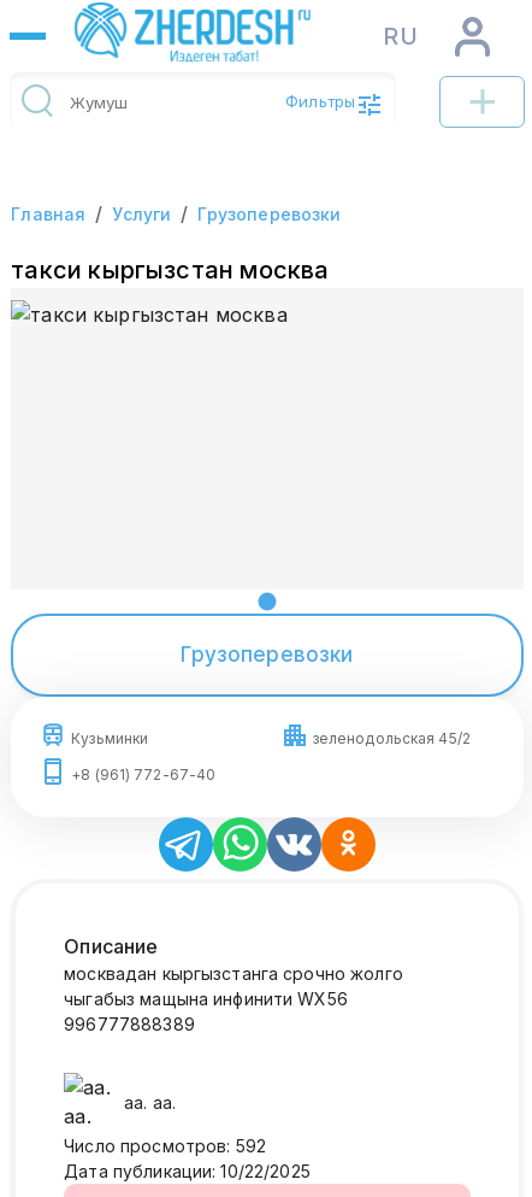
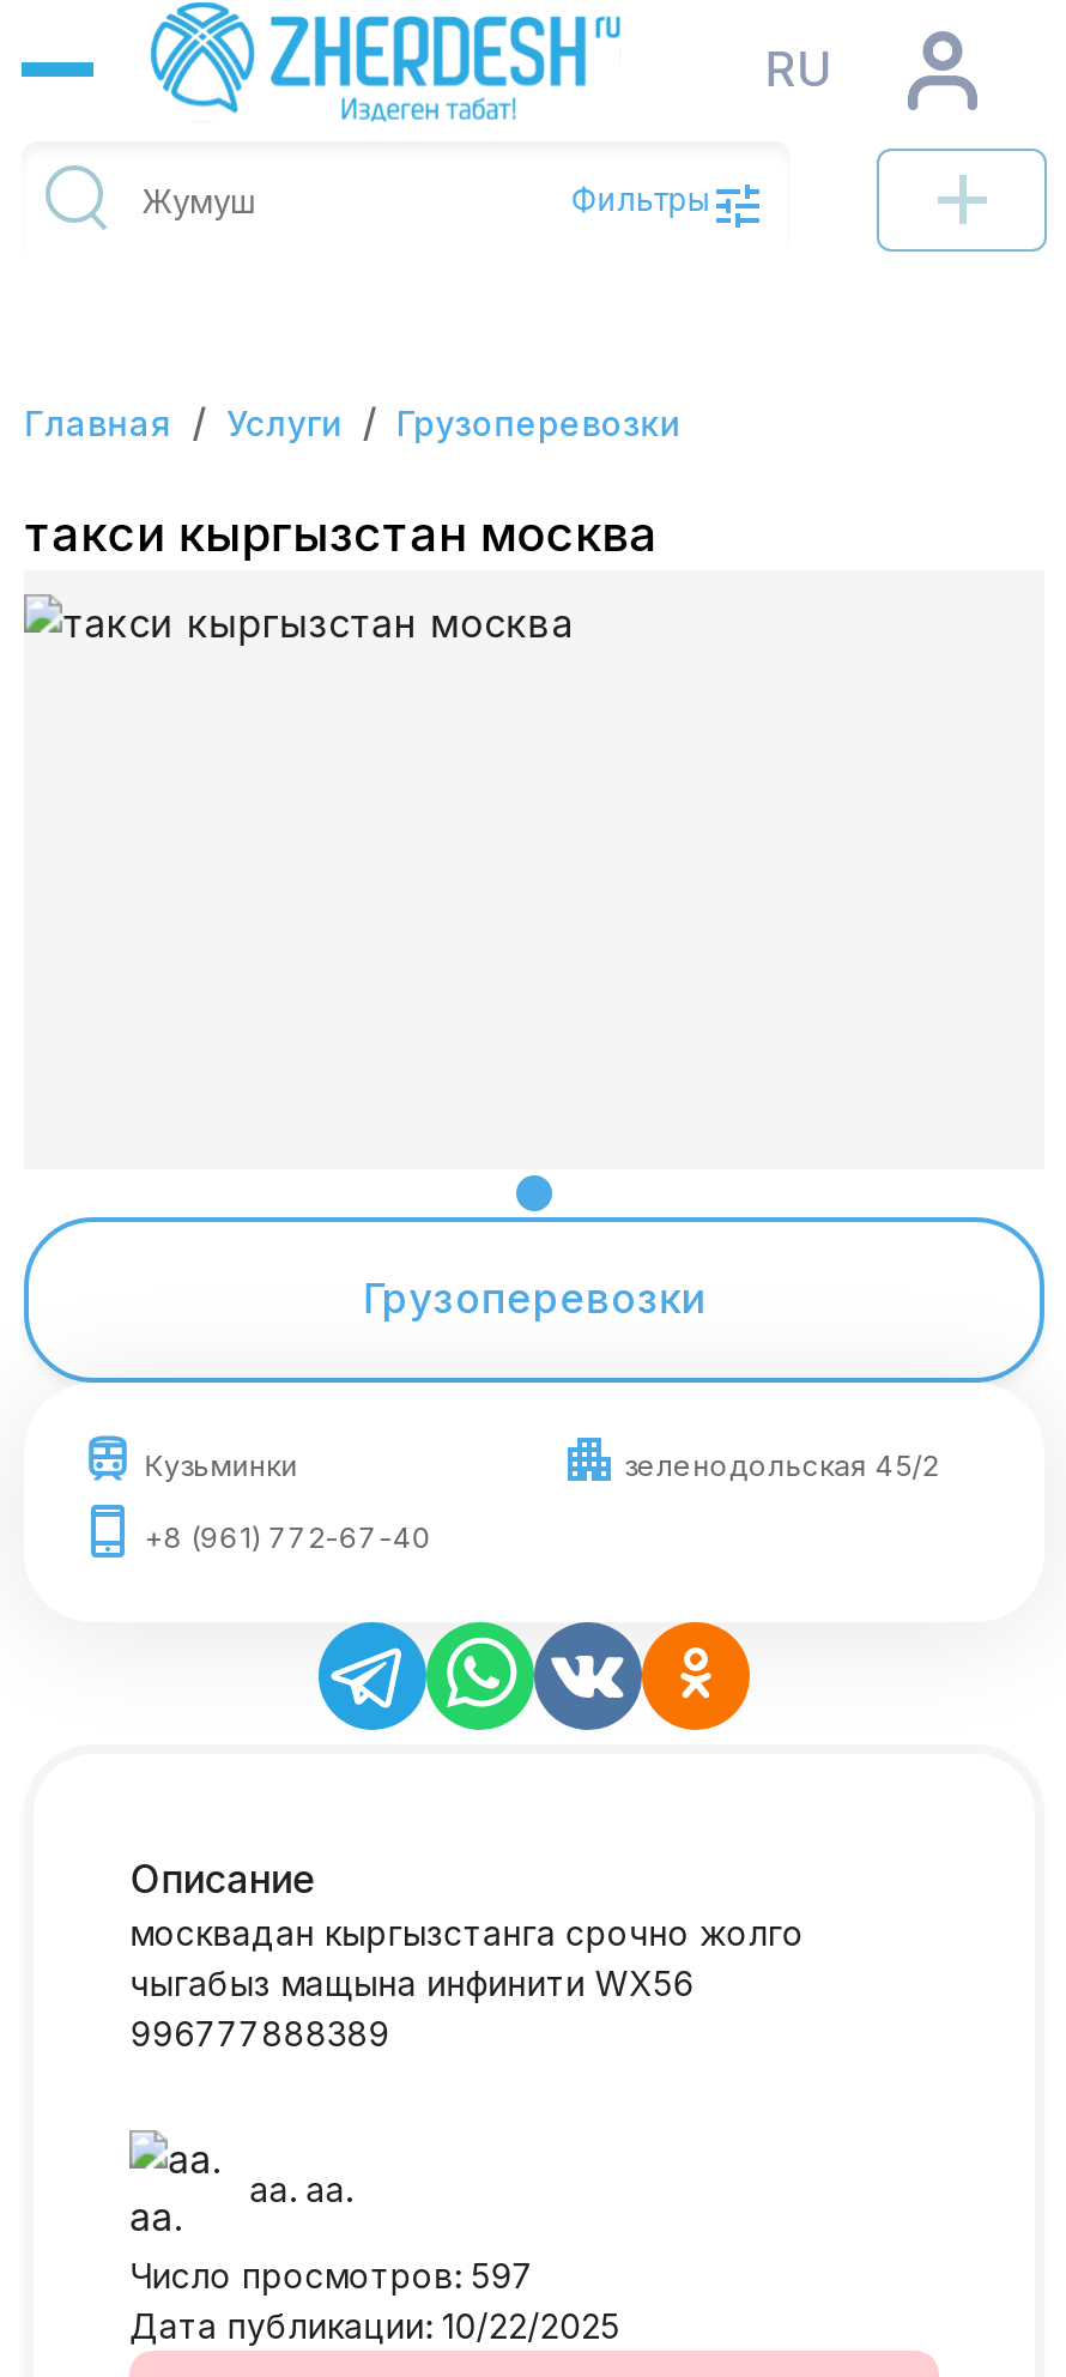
- Число просмотров: 592
+ Число просмотров: 597
